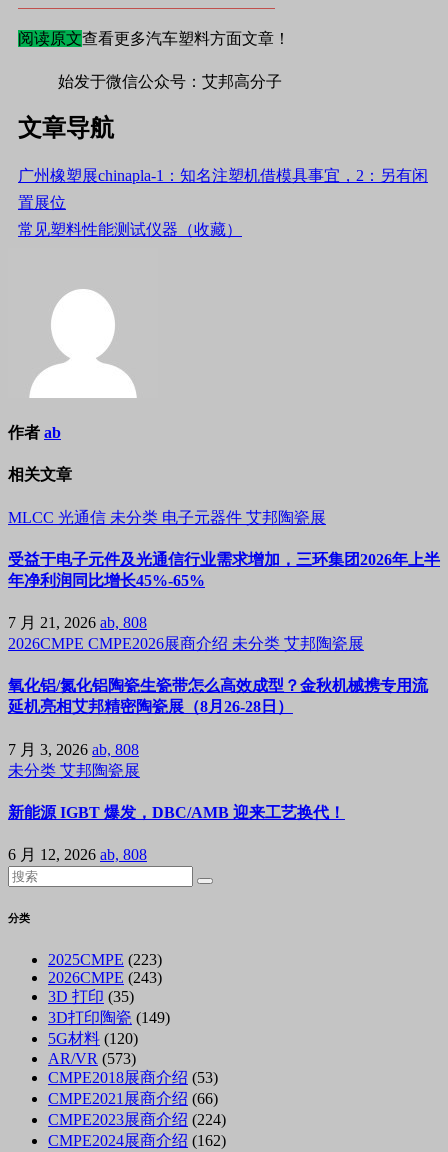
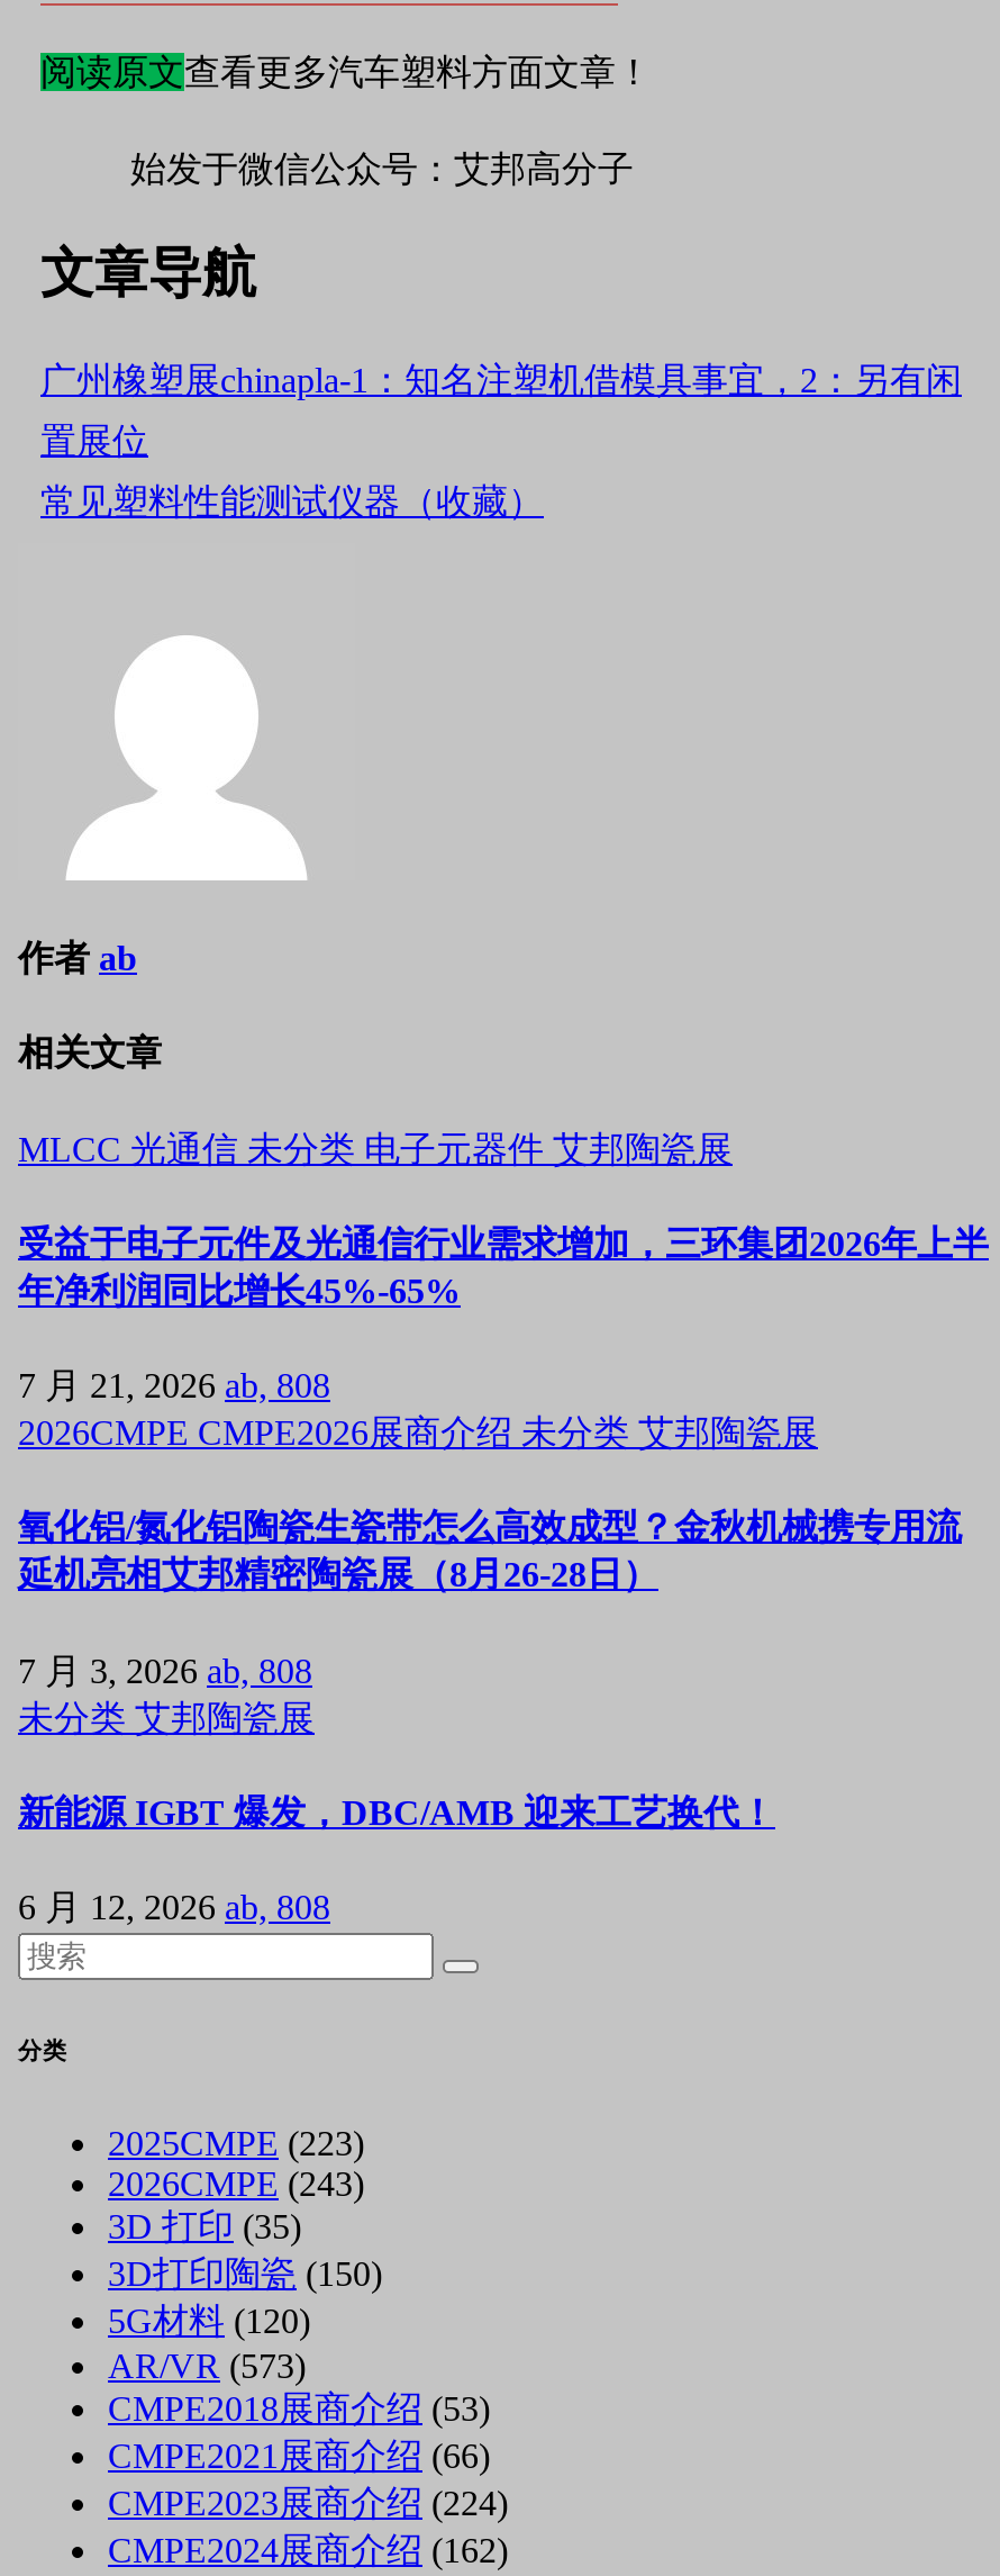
- 3D打印陶瓷(149)
+ 3D打印陶瓷(150)
